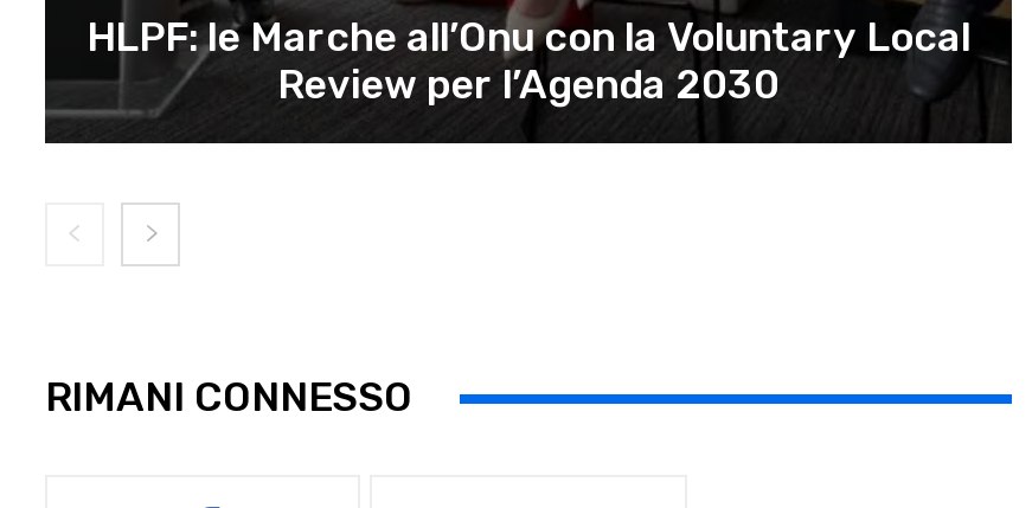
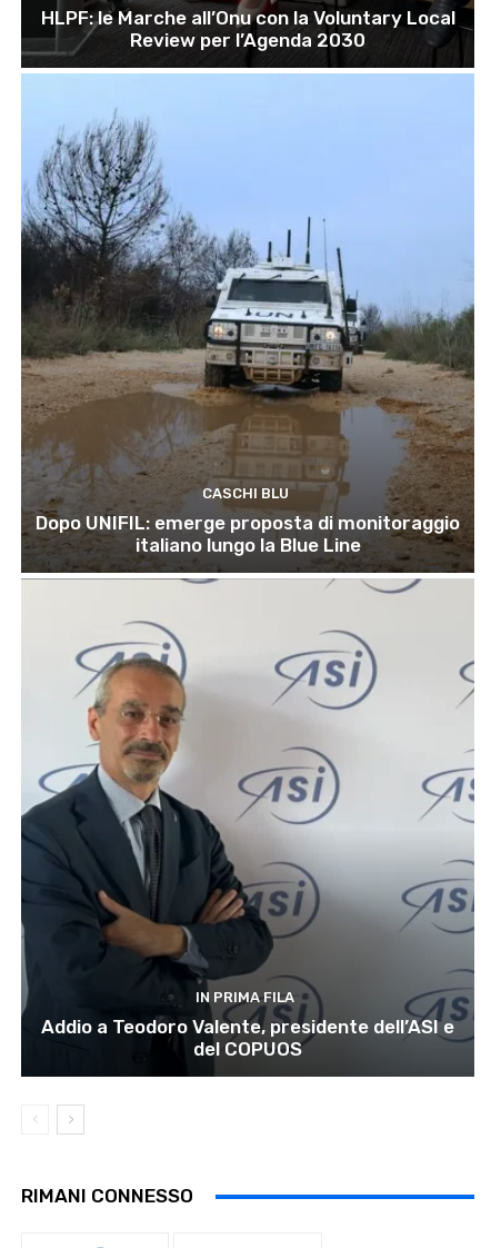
+ [image]
+ CASCHI BLU
+ Dopo UNIFIL: emerge proposta di monitoraggio
+ italiano lungo la Blue Line

+ [image]
+ IN PRIMA FILA
+ Addio a Teodoro Valente, presidente dell’ASI e
+ del COPUOS
